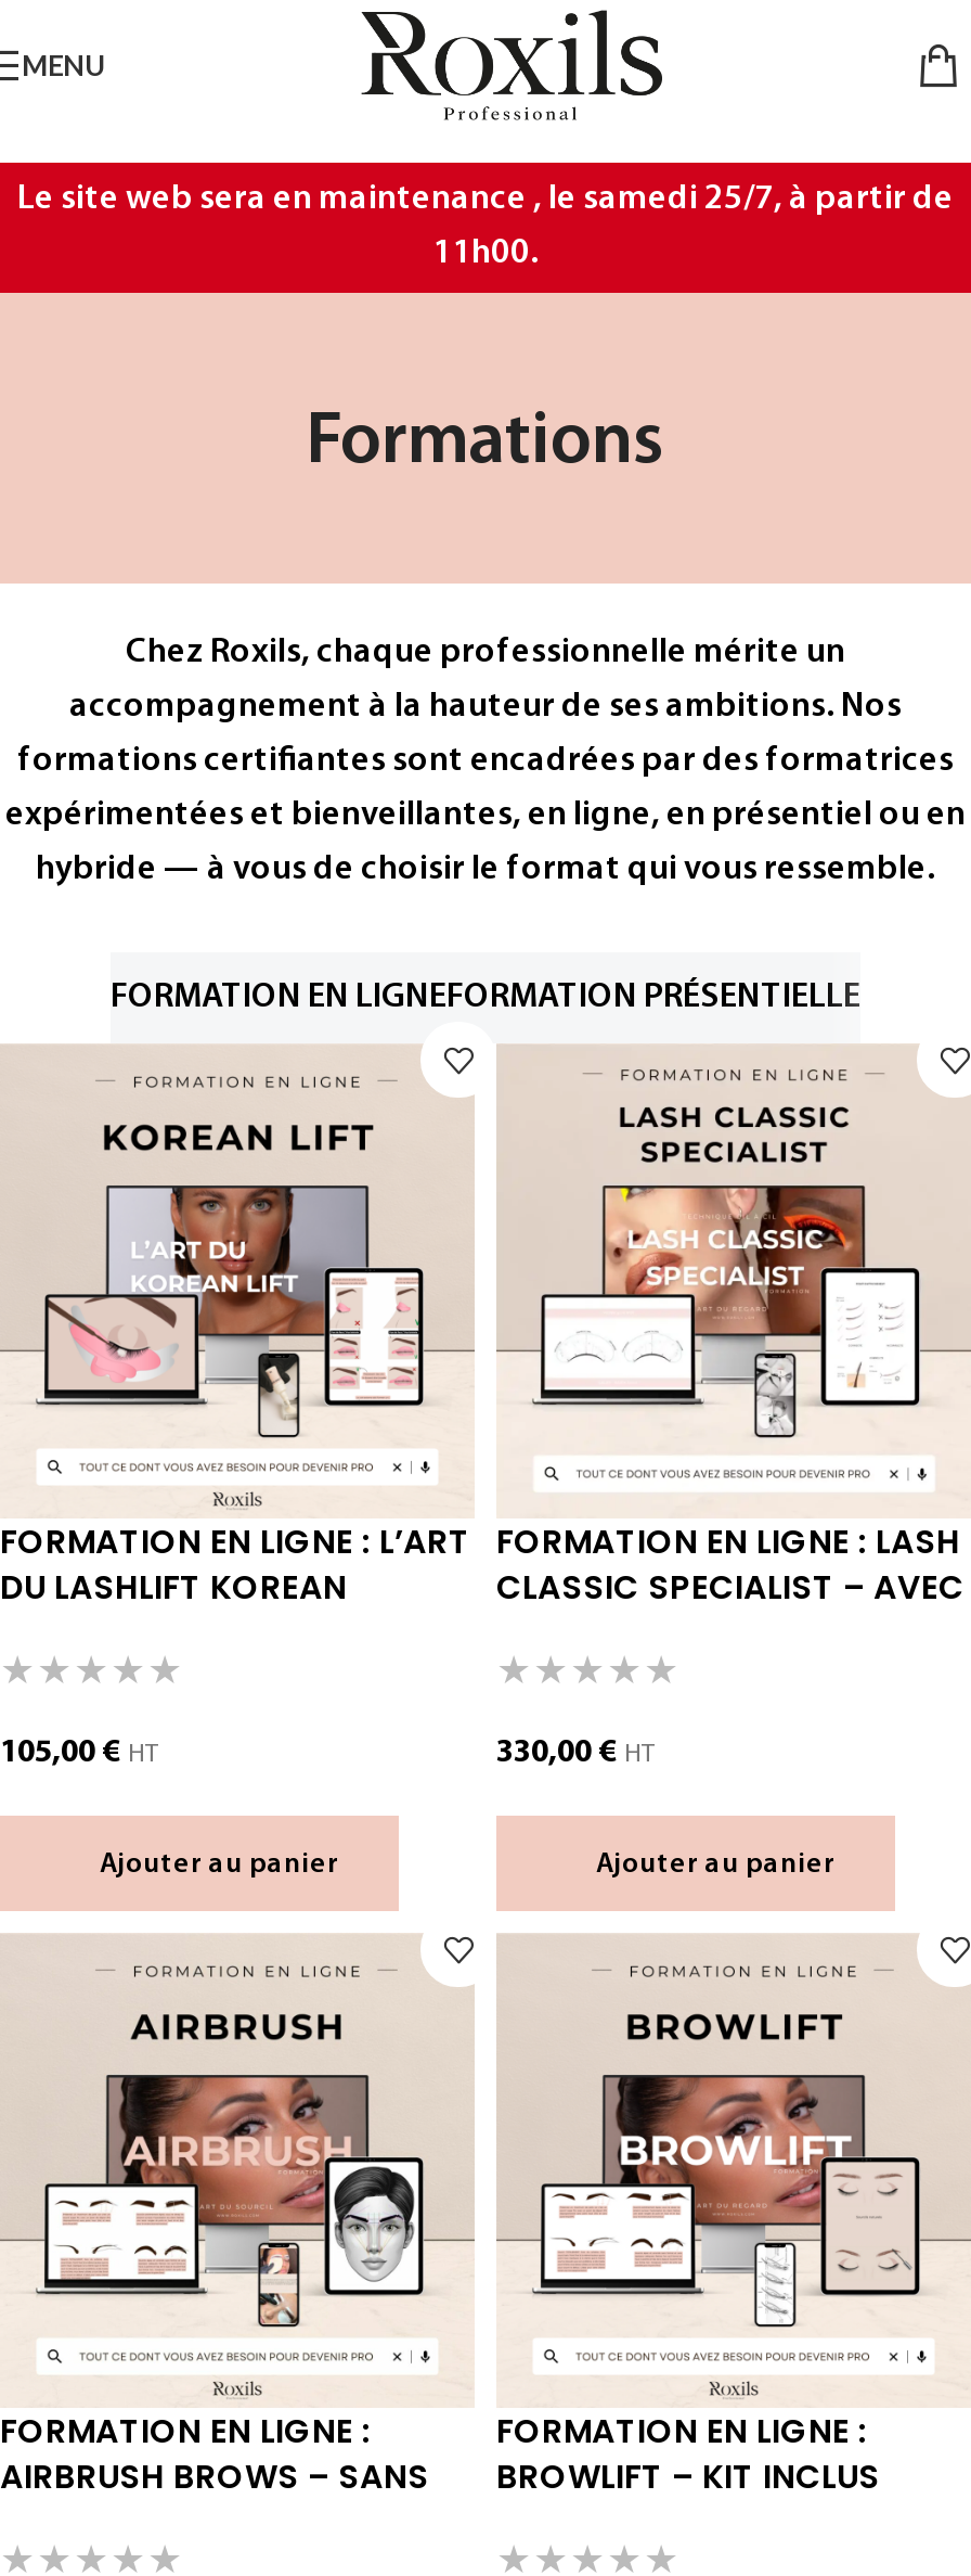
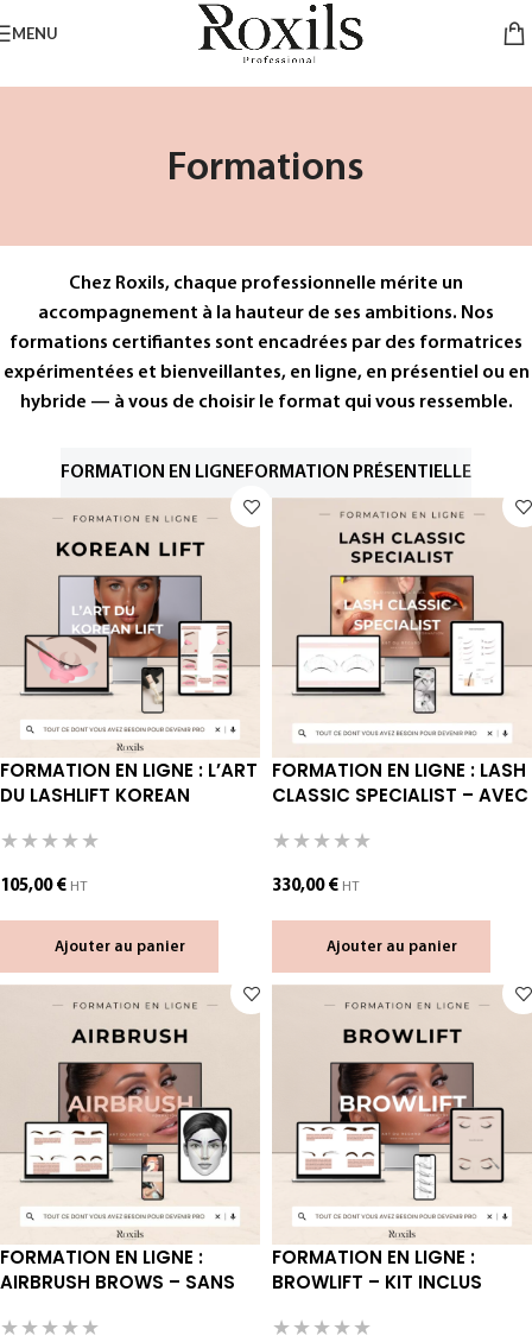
- Le site web sera en maintenance , le samedi 25/7, à partir de
- 11h00.
